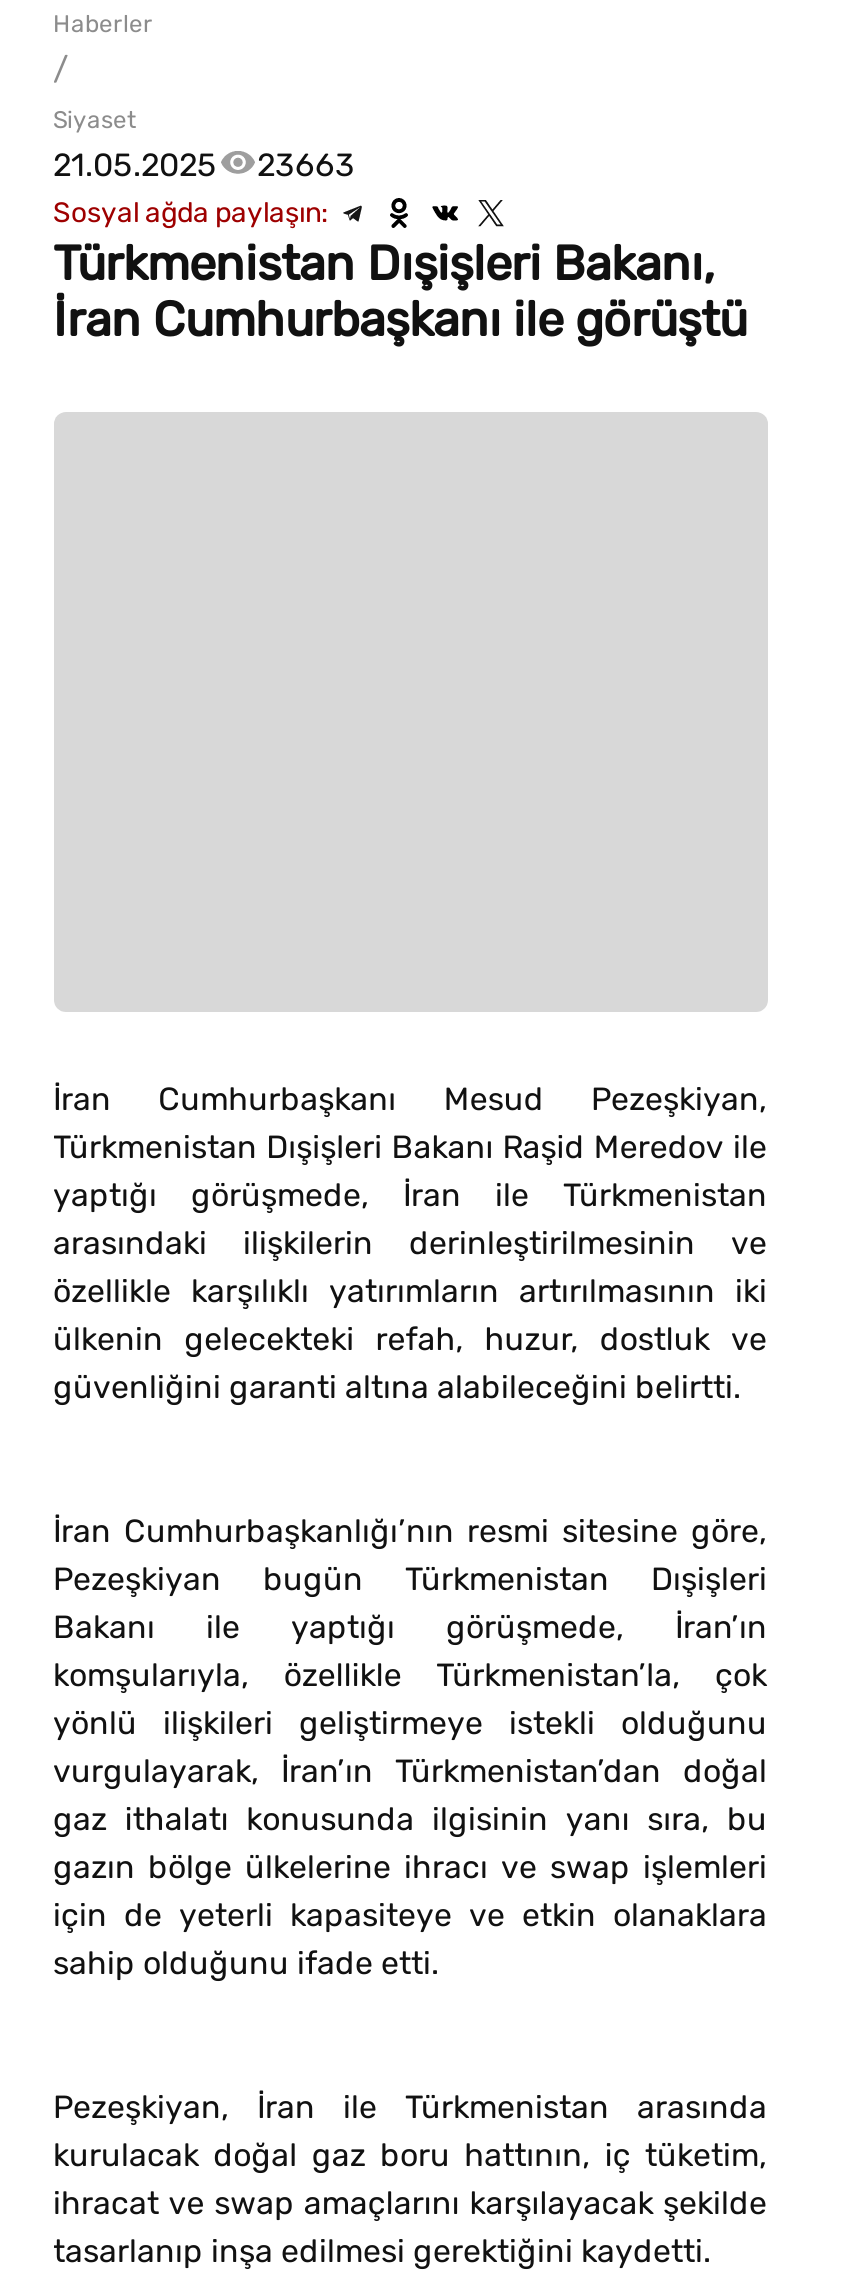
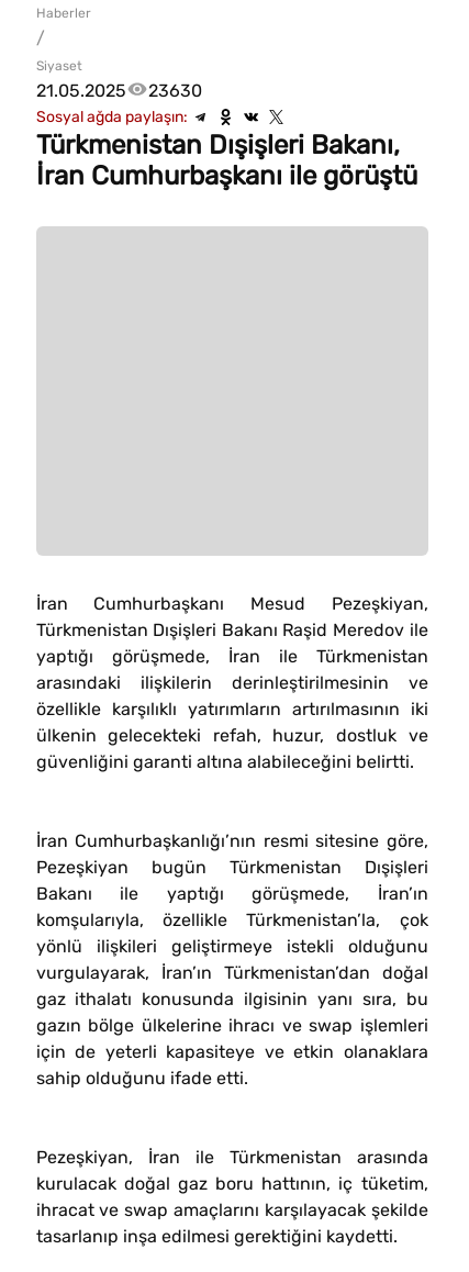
- 21.05.2025 23663
+ 21.05.2025 23630
